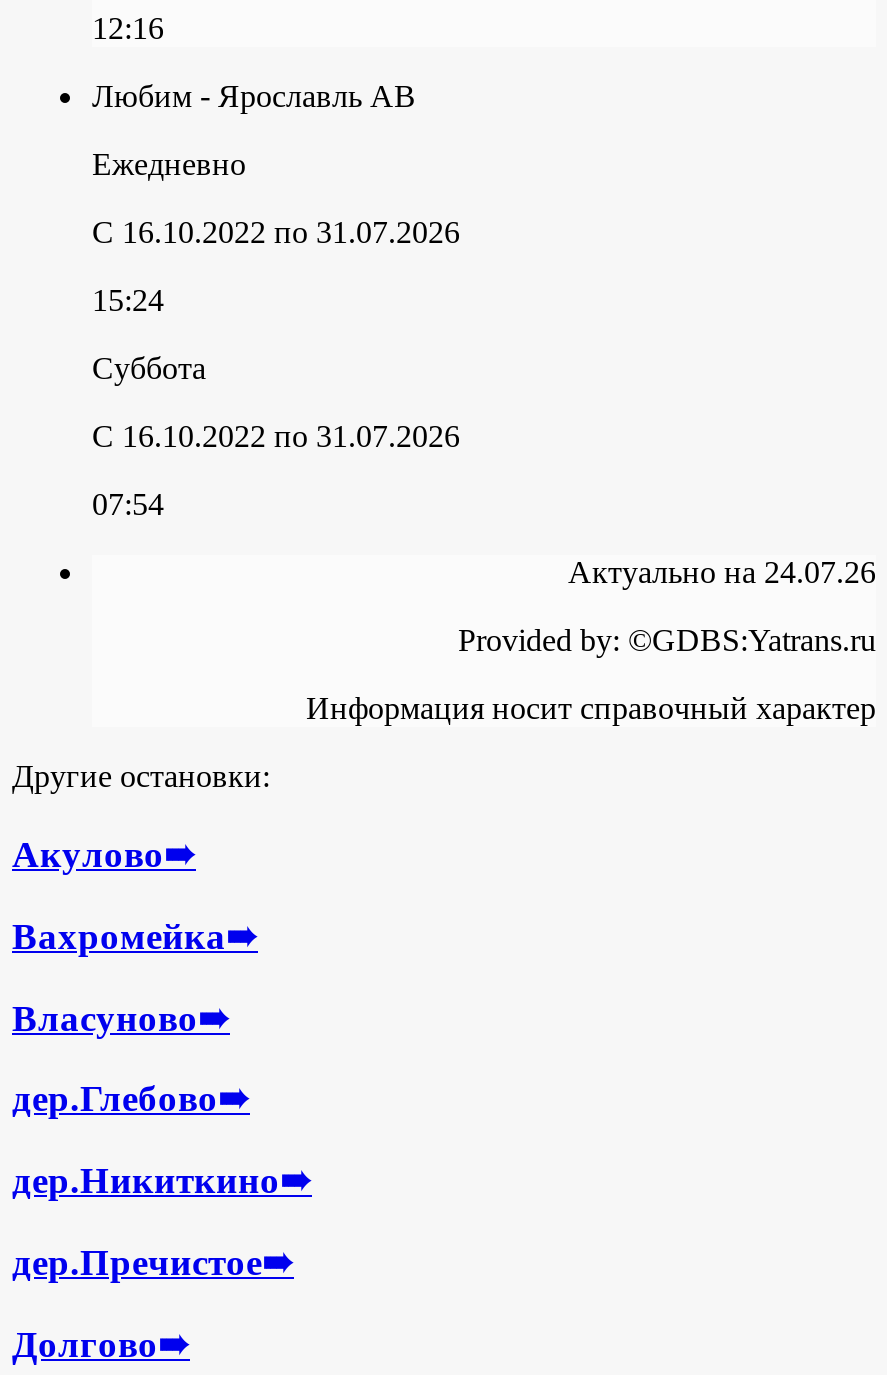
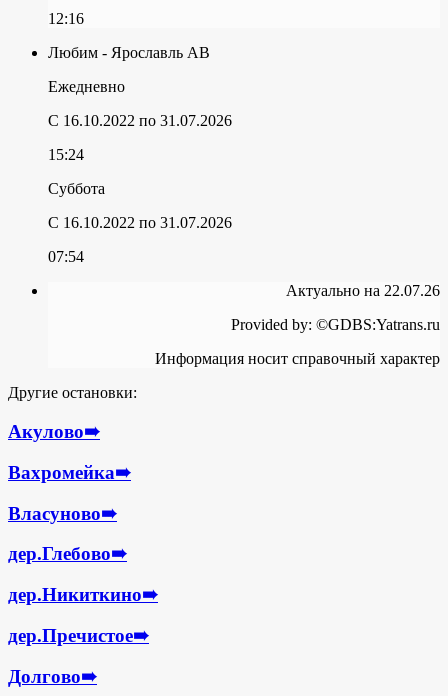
- Актуально на 24.07.26
+ Актуально на 22.07.26
